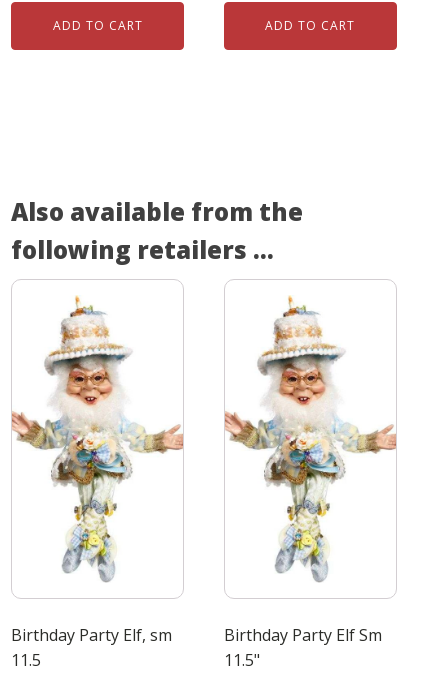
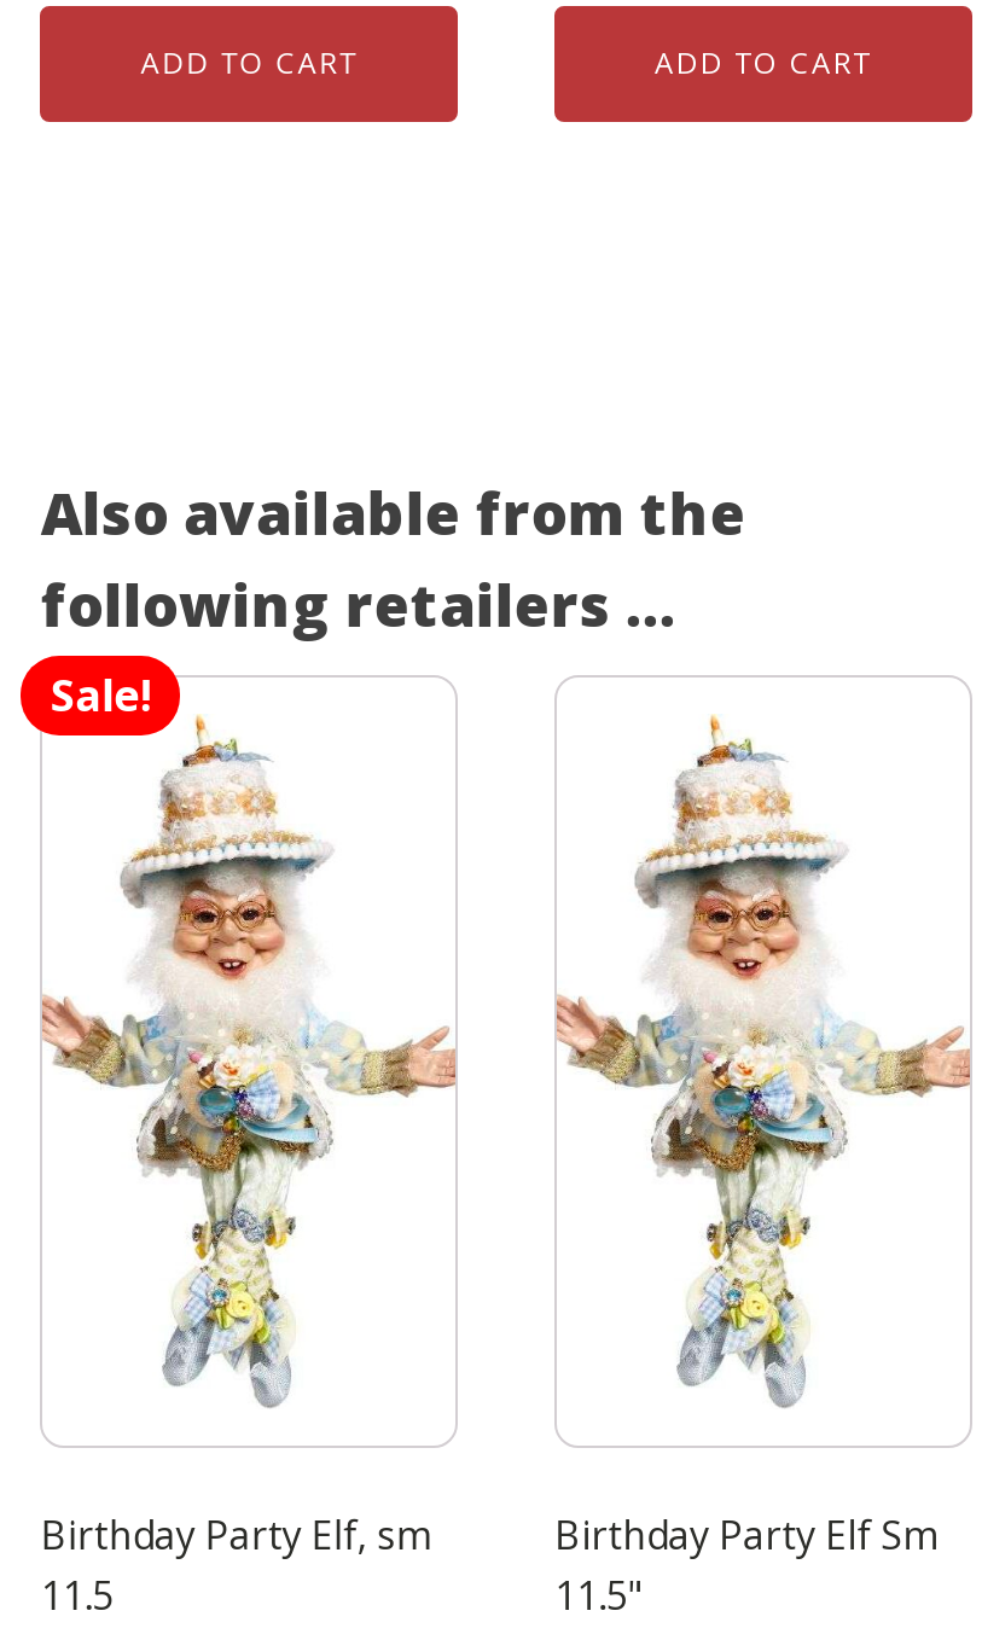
+ Sale!
